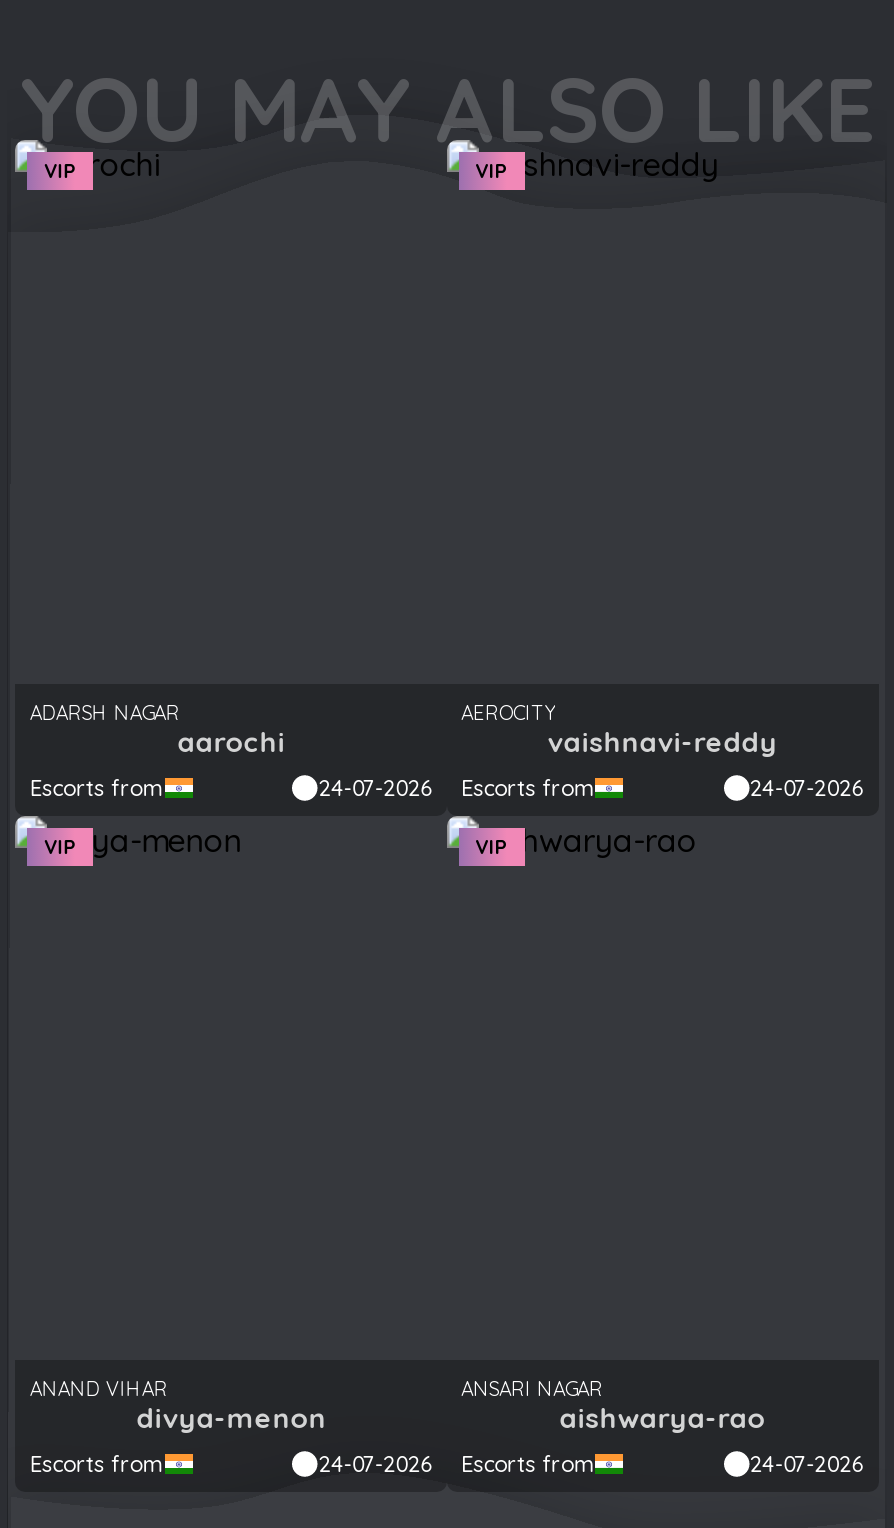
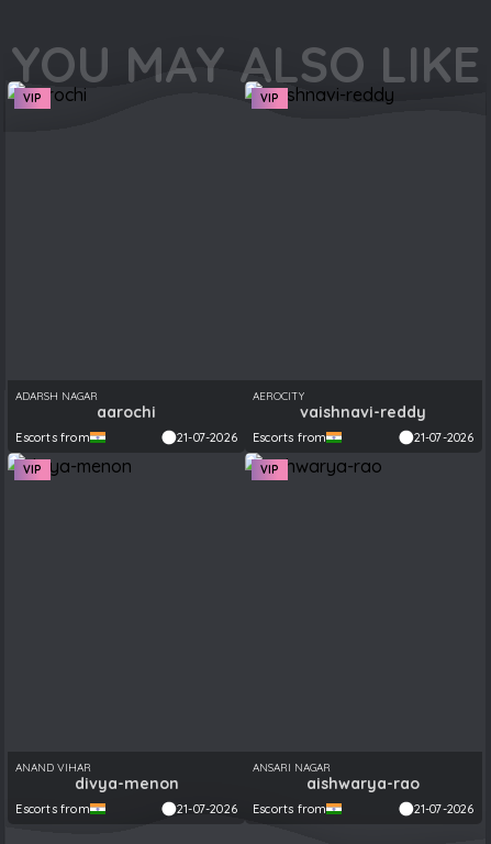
- 24-07-2026 Escorts from
+ 21-07-2026 Escorts from

- 24-07-2026
+ 21-07-2026

- 24-07-2026 Escorts from
+ 21-07-2026 Escorts from

- 24-07-2026
+ 21-07-2026
